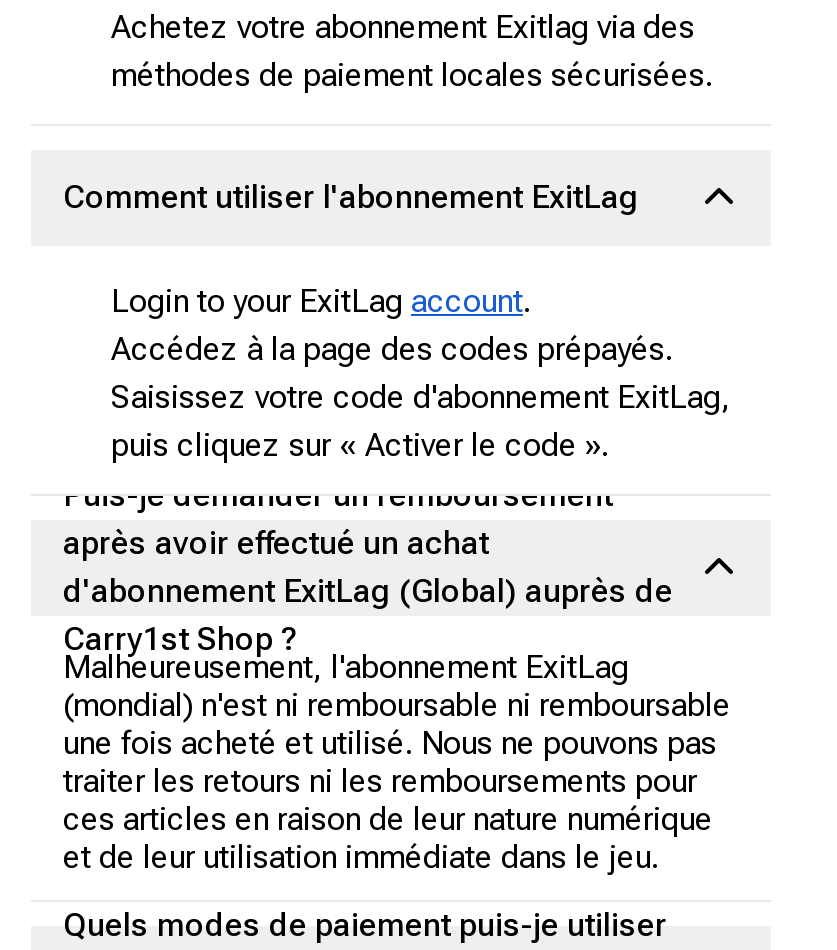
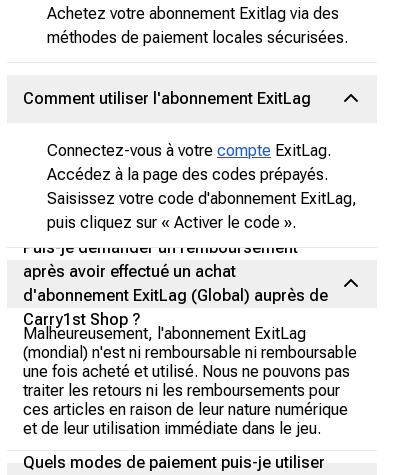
- Login to your ExitLag account.
+ Connectez-vous à votre compte ExitLag.
